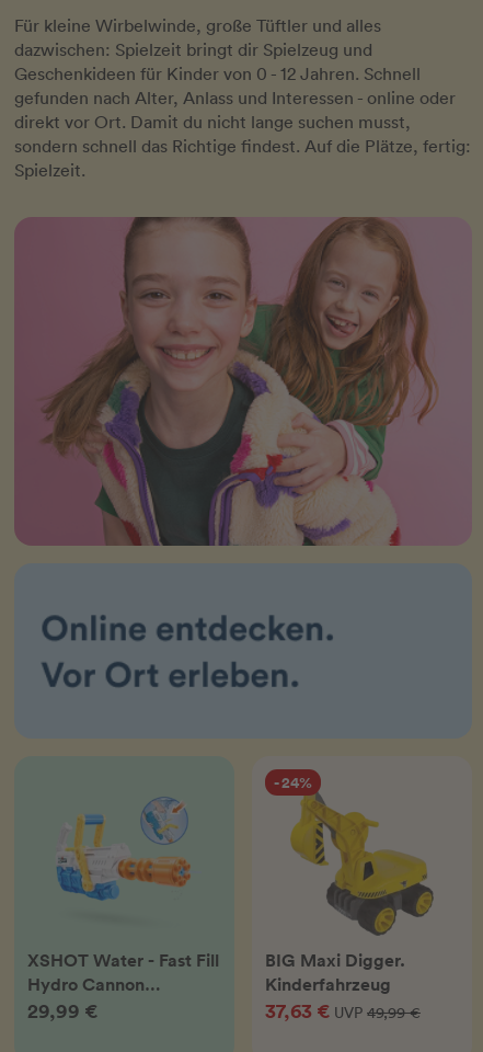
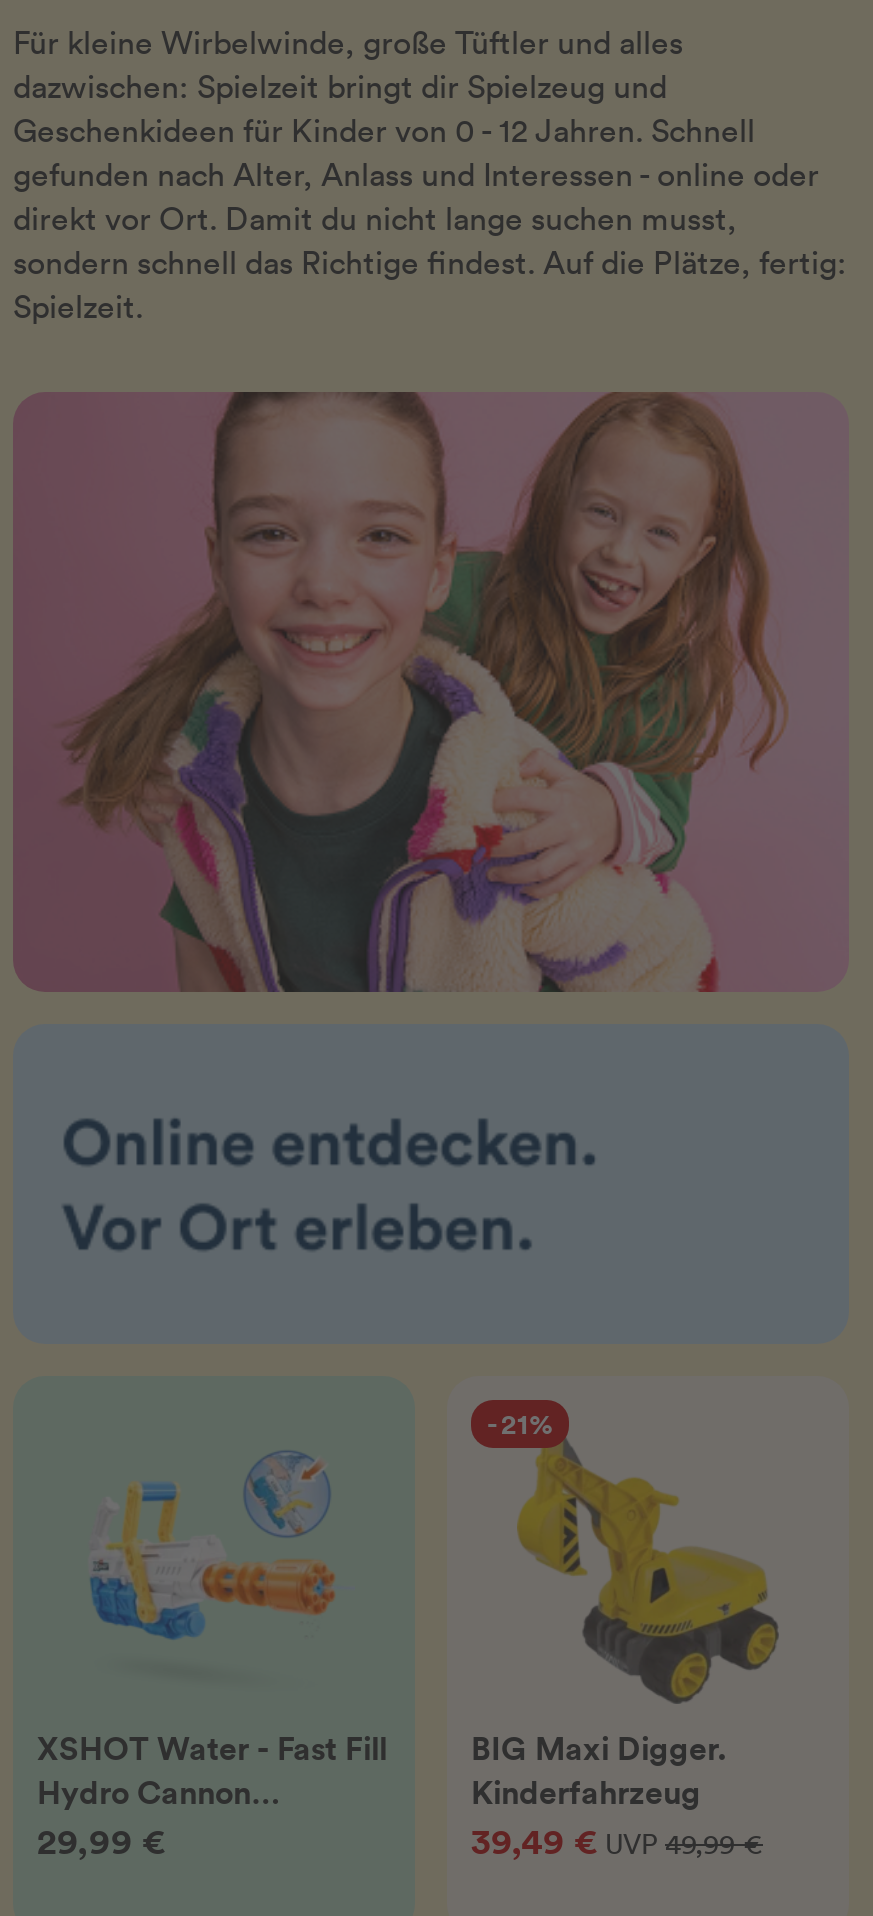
- - 24%
+ - 21%

- 37,63 €UVP 49,99 €
+ 39,49 €UVP 49,99 €
